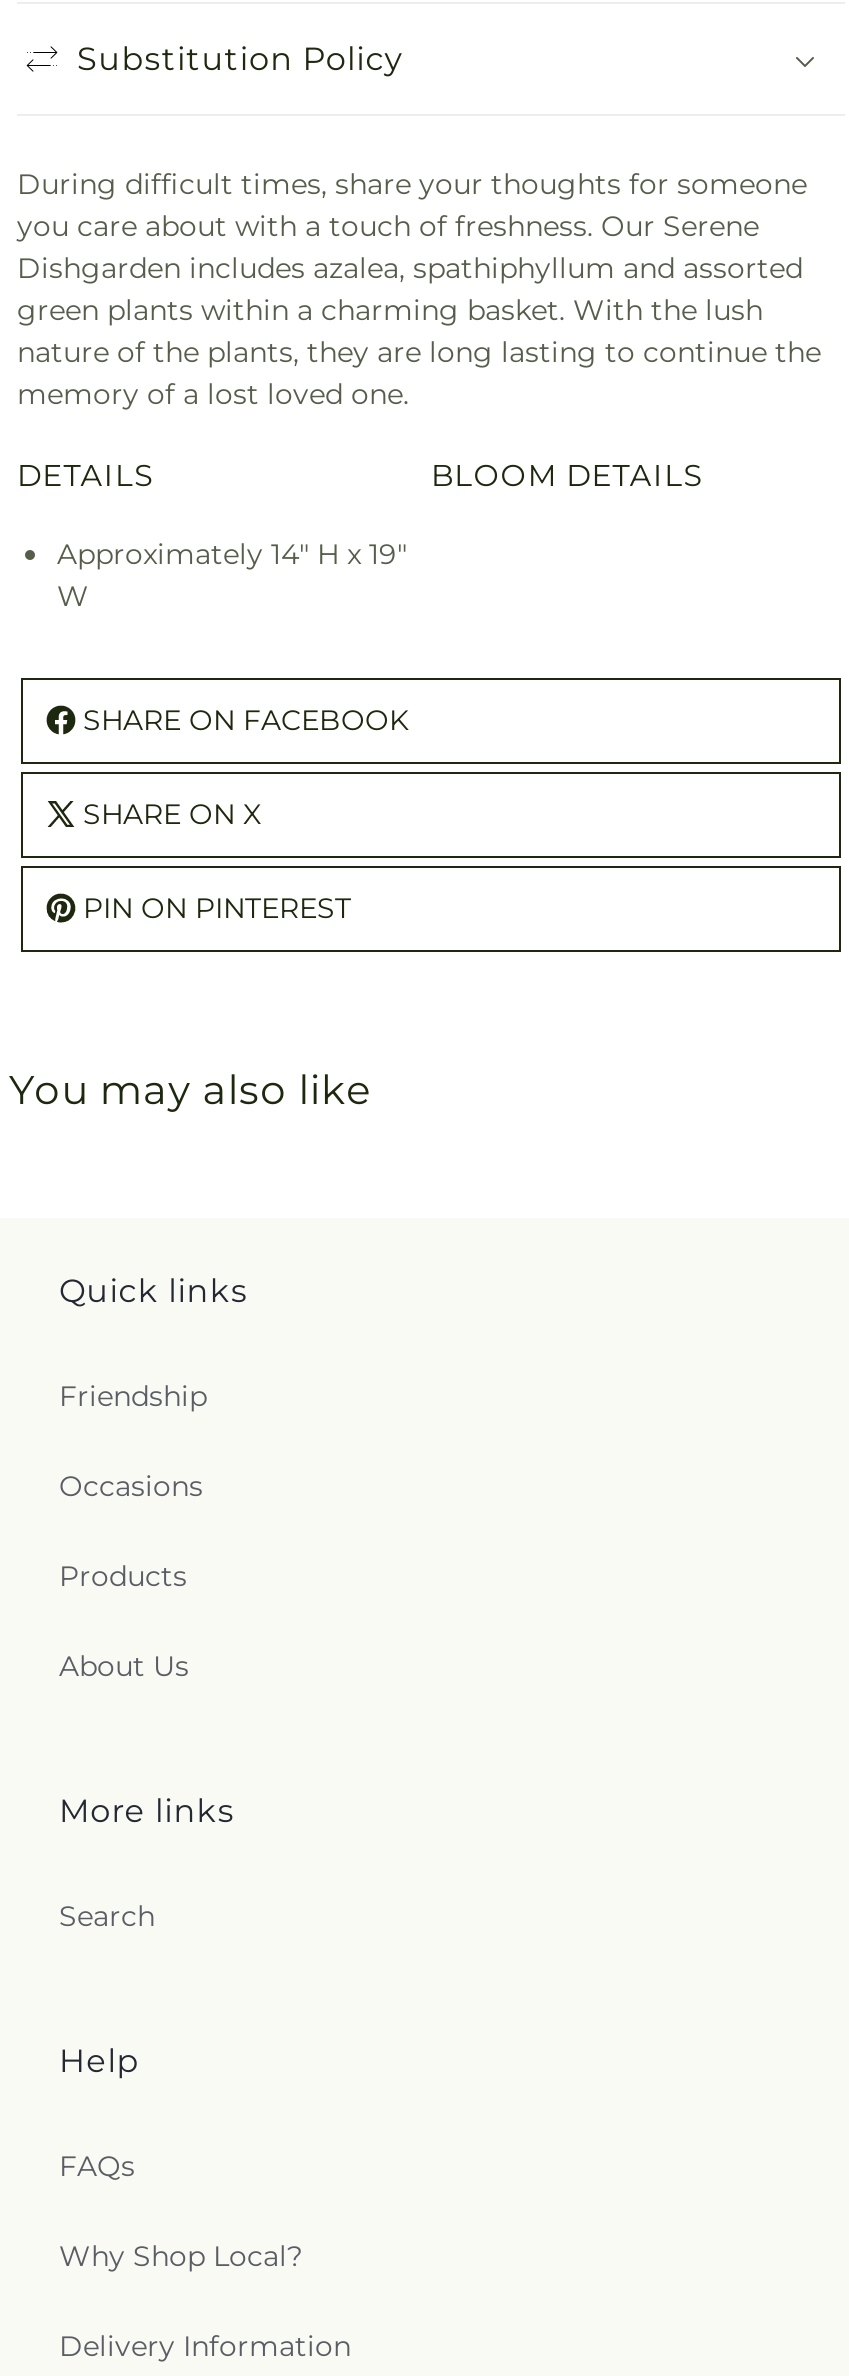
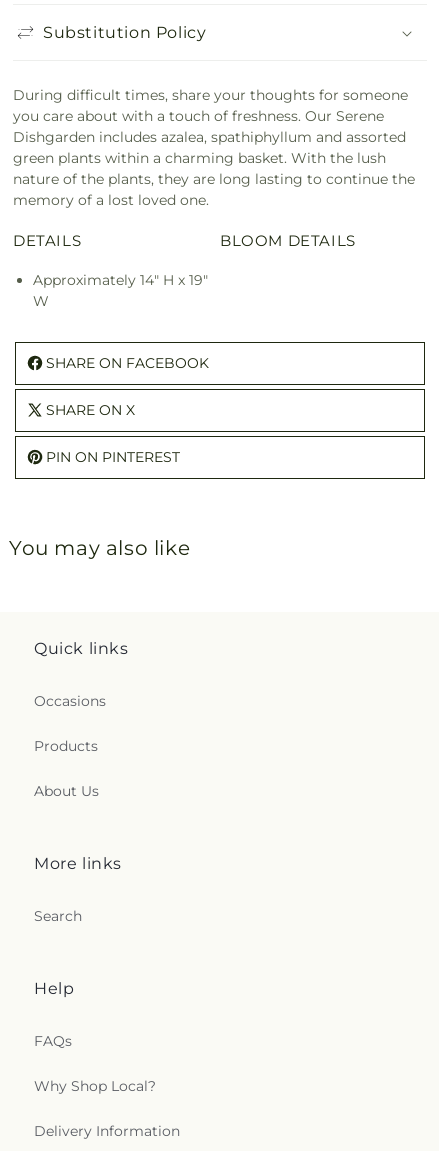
- Friendship
